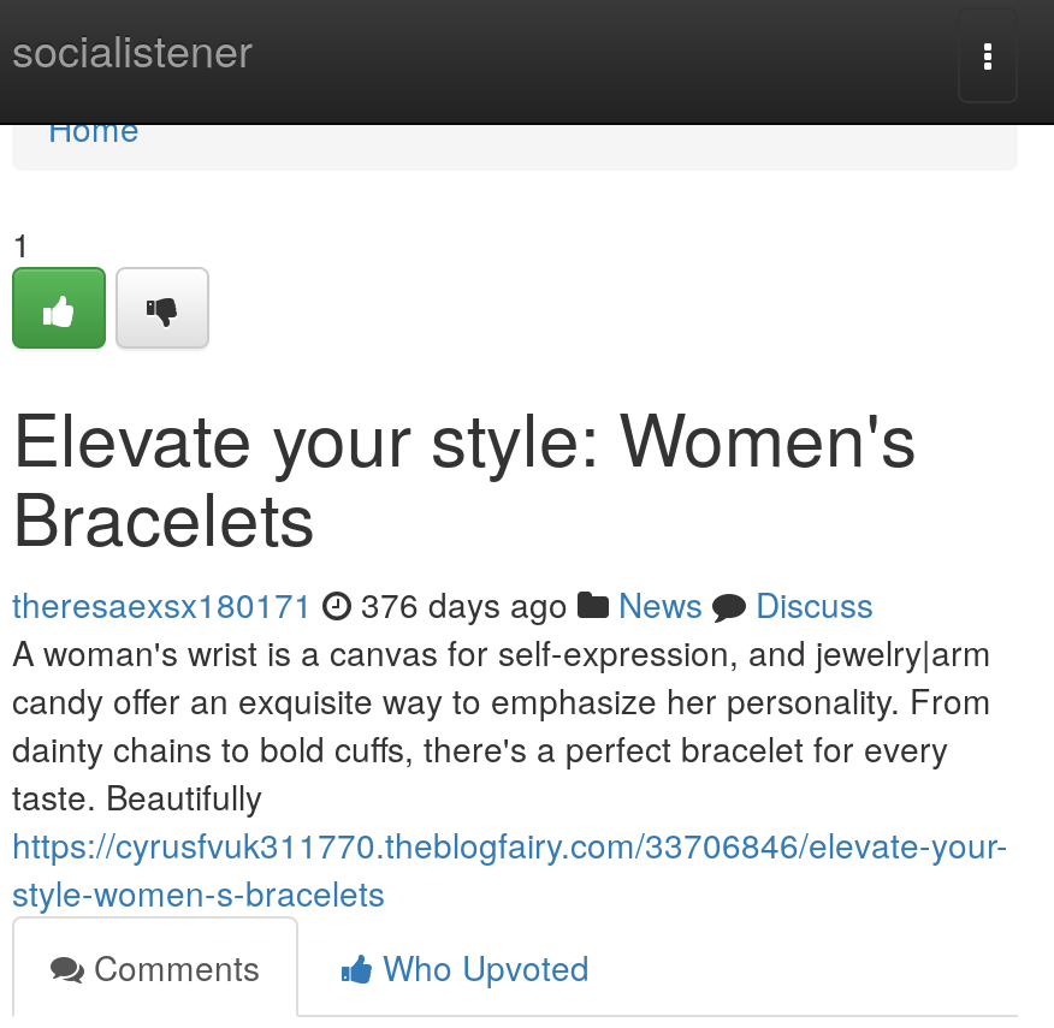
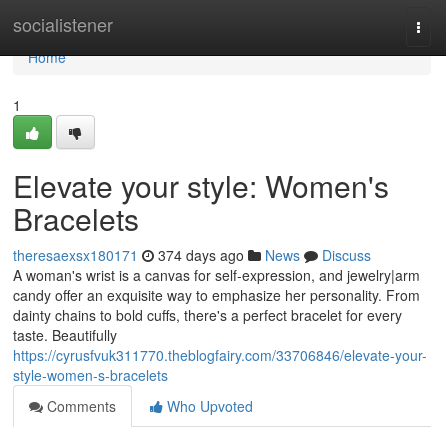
- theresaexsx180171 376 days ago News Discuss
+ theresaexsx180171 374 days ago News Discuss
